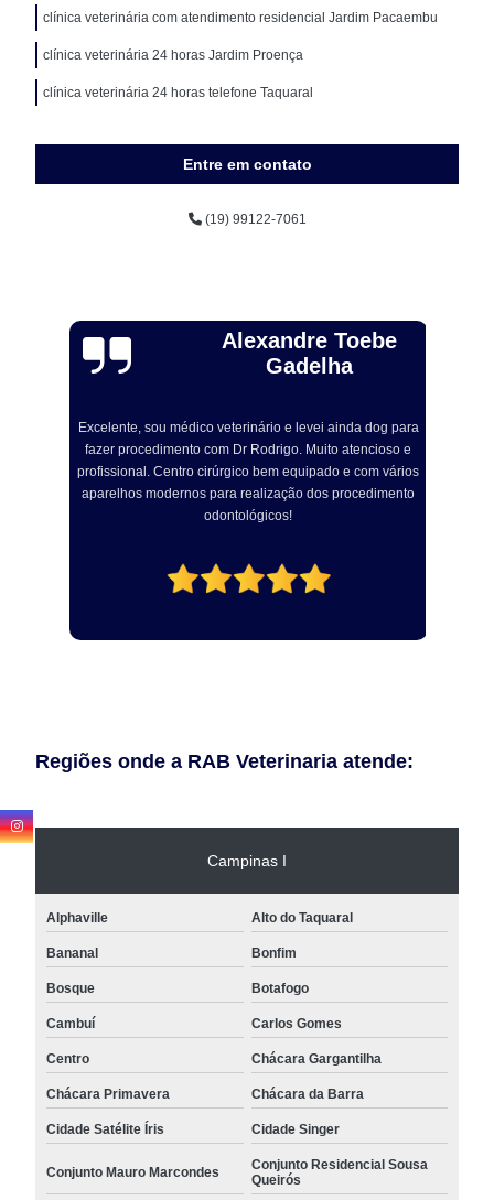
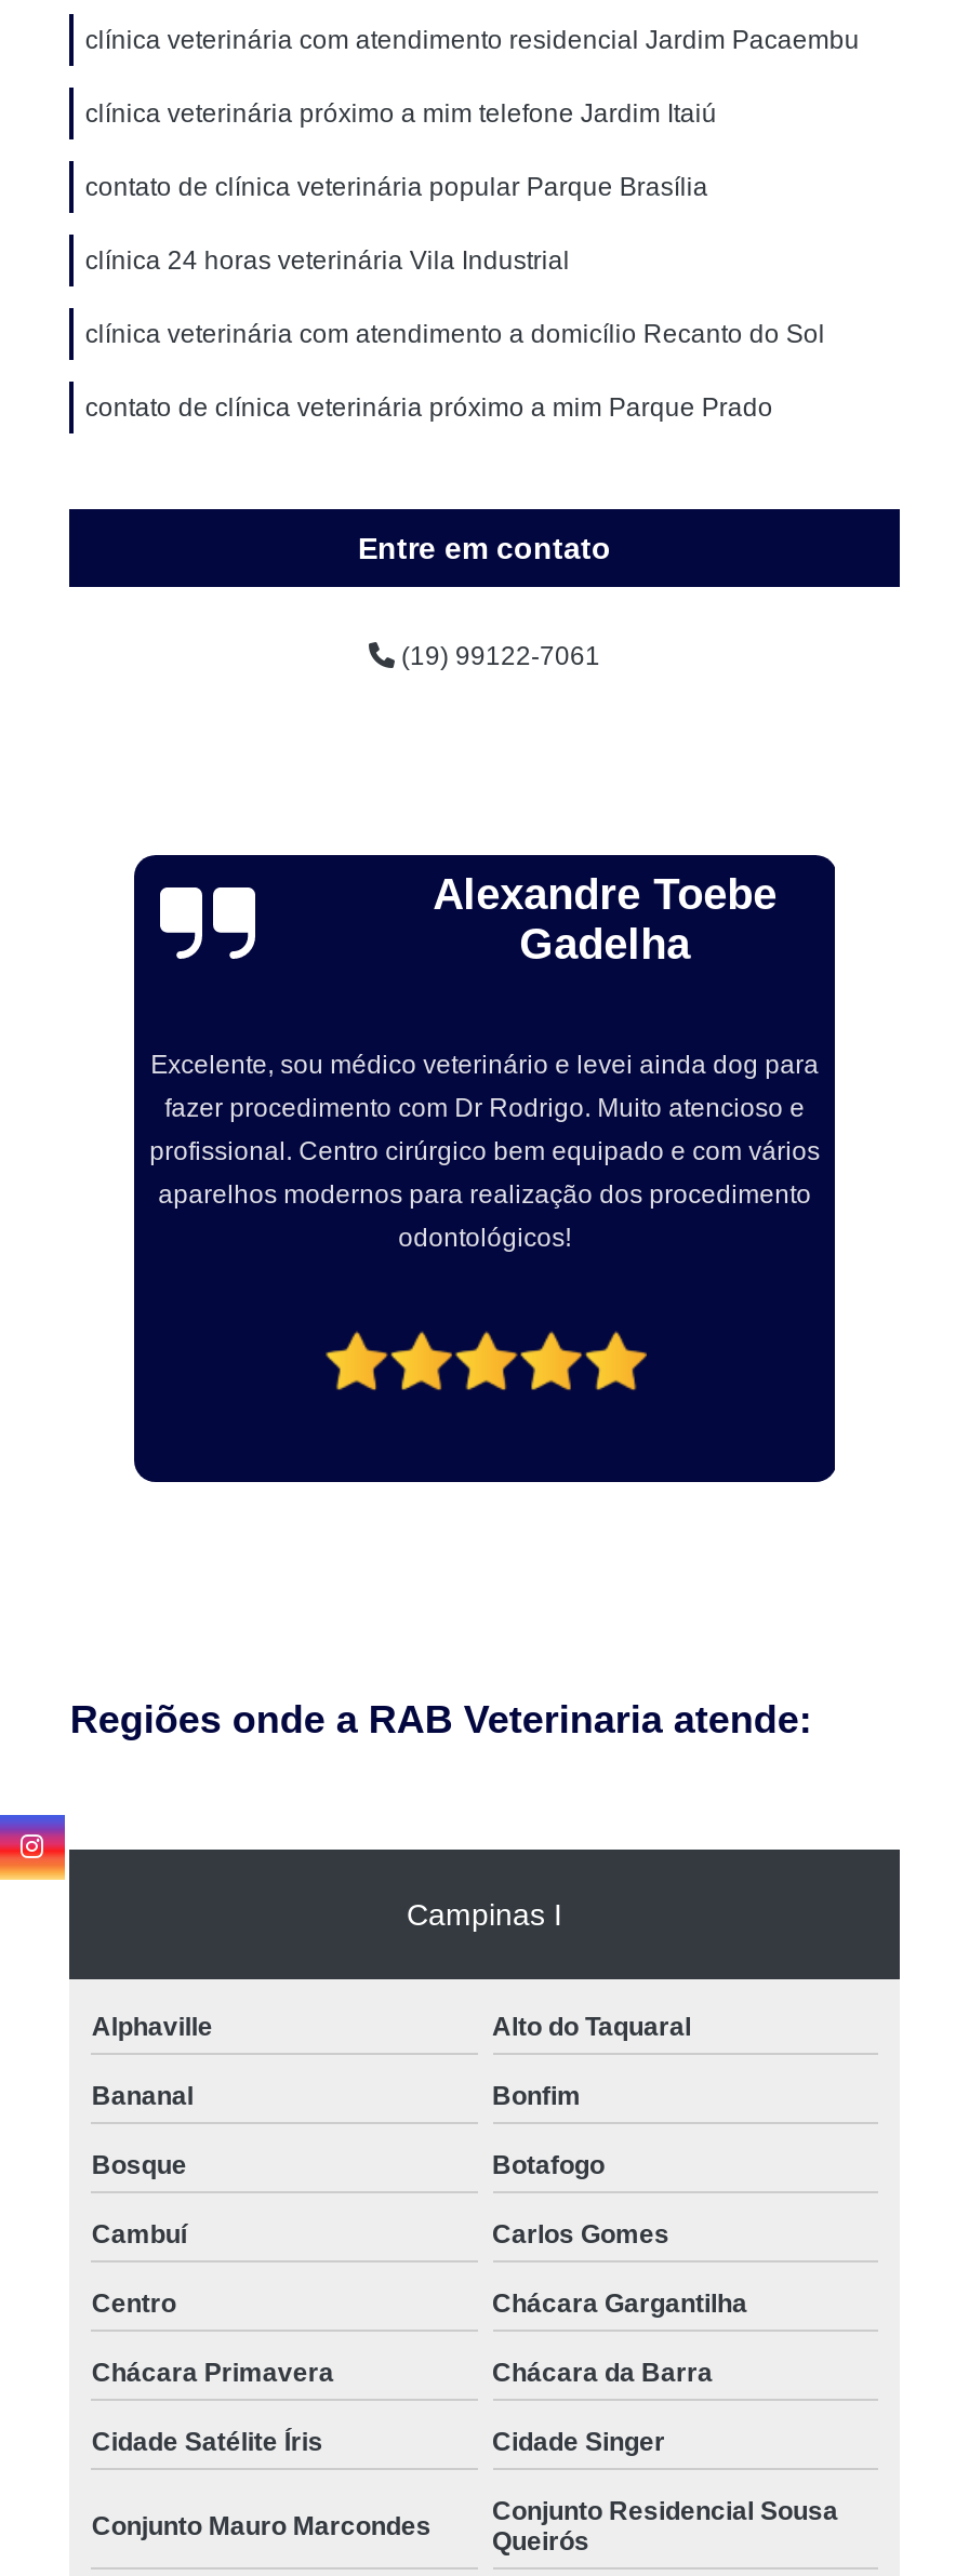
- clínica veterinária 24 horas Jardim Proença
- clínica veterinária 24 horas telefone Taquaral
+ clínica veterinária próximo a mim telefone Jardim Itaiú
+ contato de clínica veterinária popular Parque Brasília
+ clínica 24 horas veterinária Vila Industrial
+ clínica veterinária com atendimento a domicílio Recanto do Sol
+ contato de clínica veterinária próximo a mim Parque Prado
